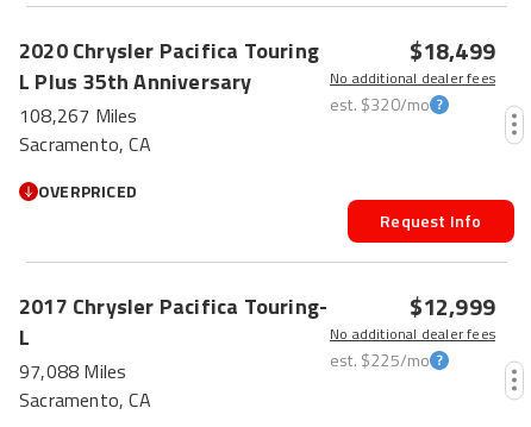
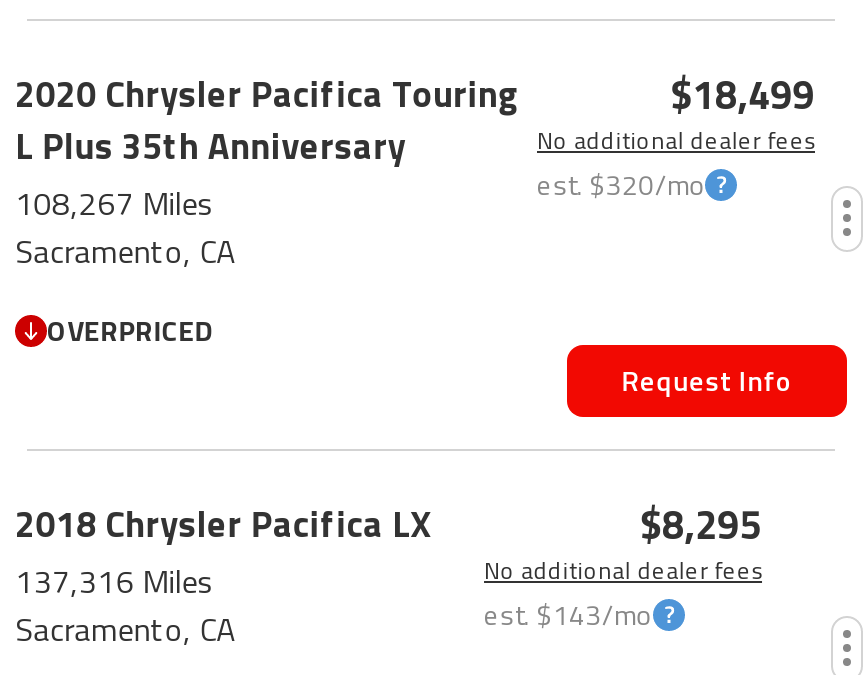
- 2017 Chrysler Pacifica Touring-
- L
- 97,088 Miles
+ 2018 Chrysler Pacifica LX
+ 137,316 Miles

- $12,999
+ $8,295

- est. $225/mo
+ est. $143/mo
